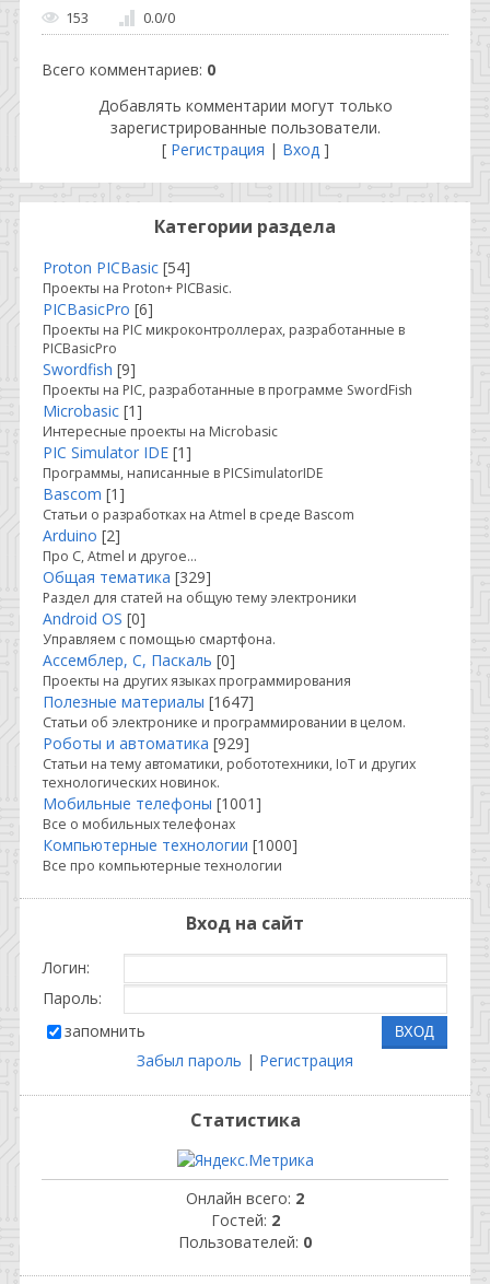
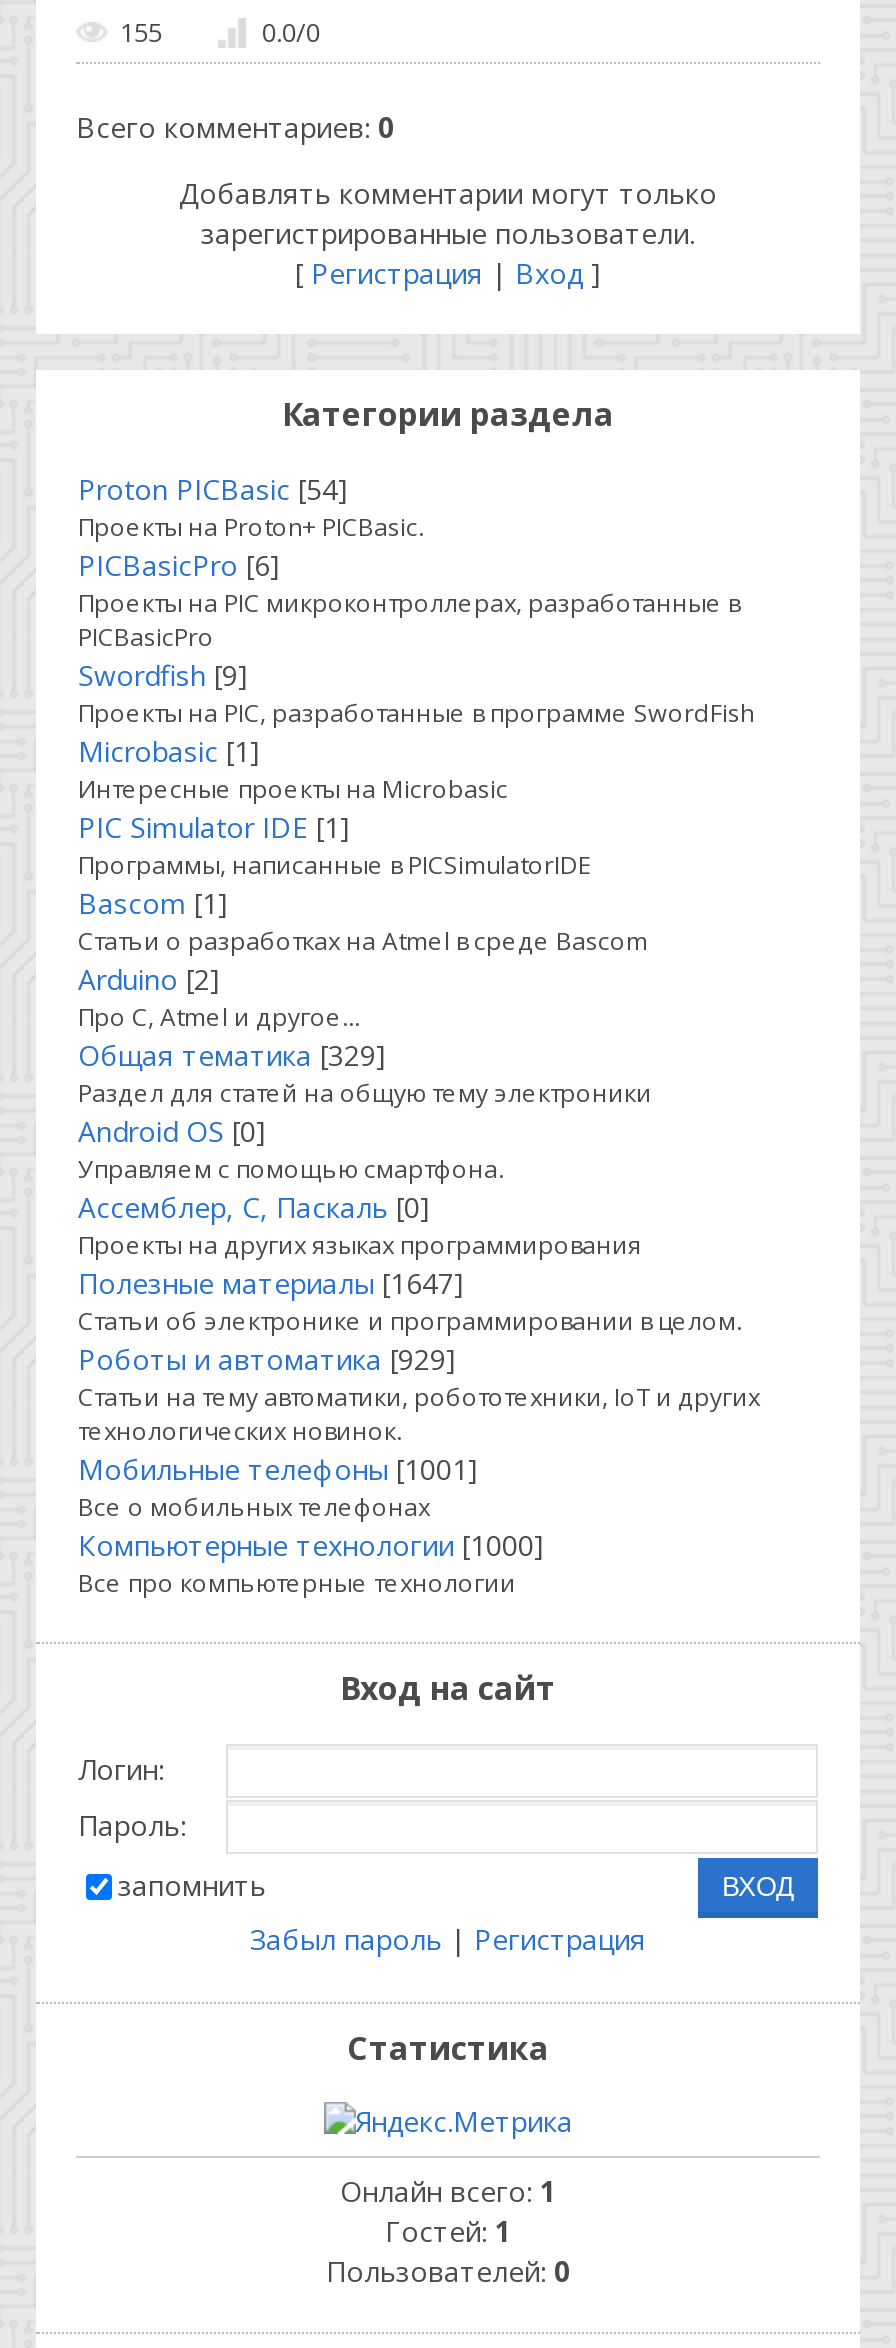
- 153
+ 155

- Онлайн всего: 2
+ Онлайн всего: 1

- Гостей: 2
+ Гостей: 1
